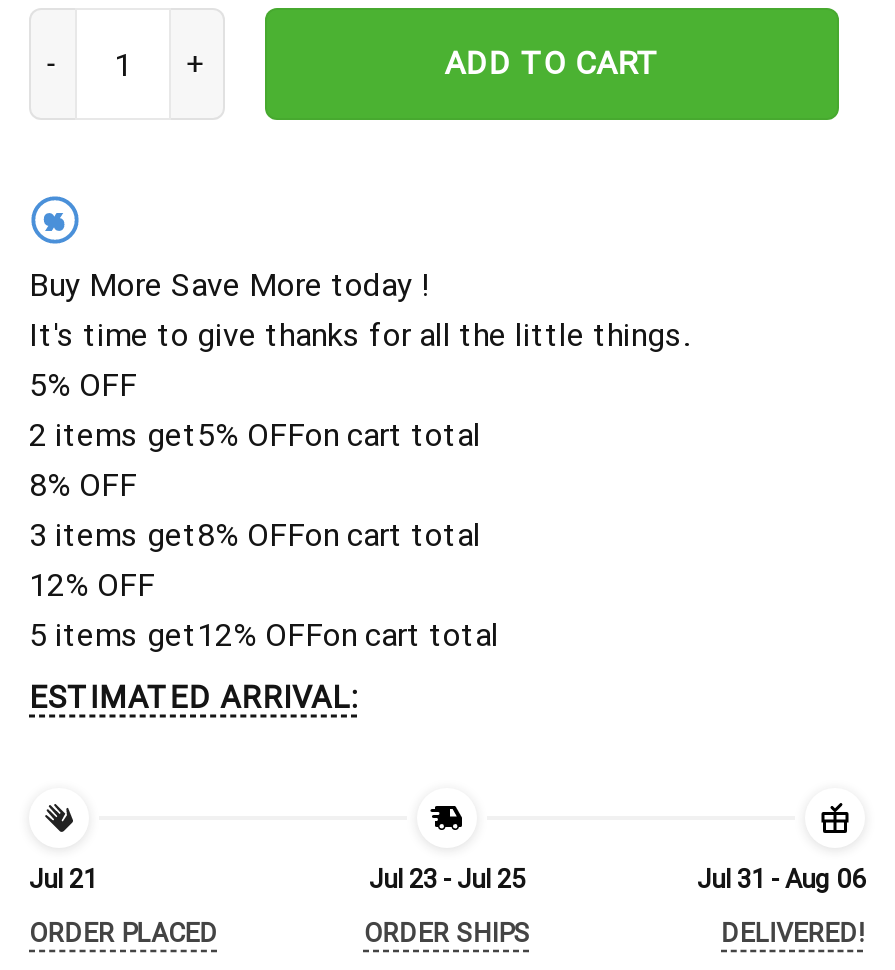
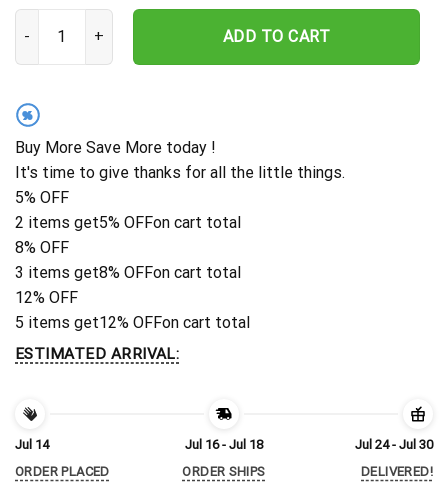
- Jul 21
+ Jul 14

- Jul 23 - Jul 25
+ Jul 16 - Jul 18

- Jul 31 - Aug 06
+ Jul 24 - Jul 30
